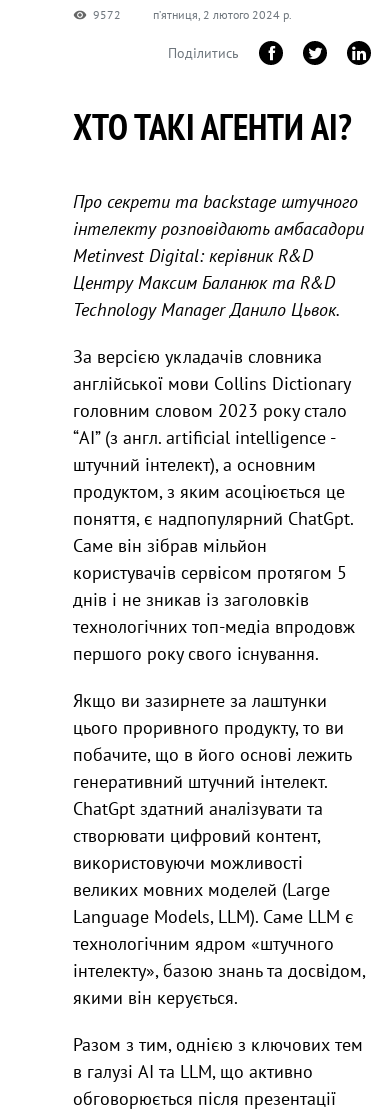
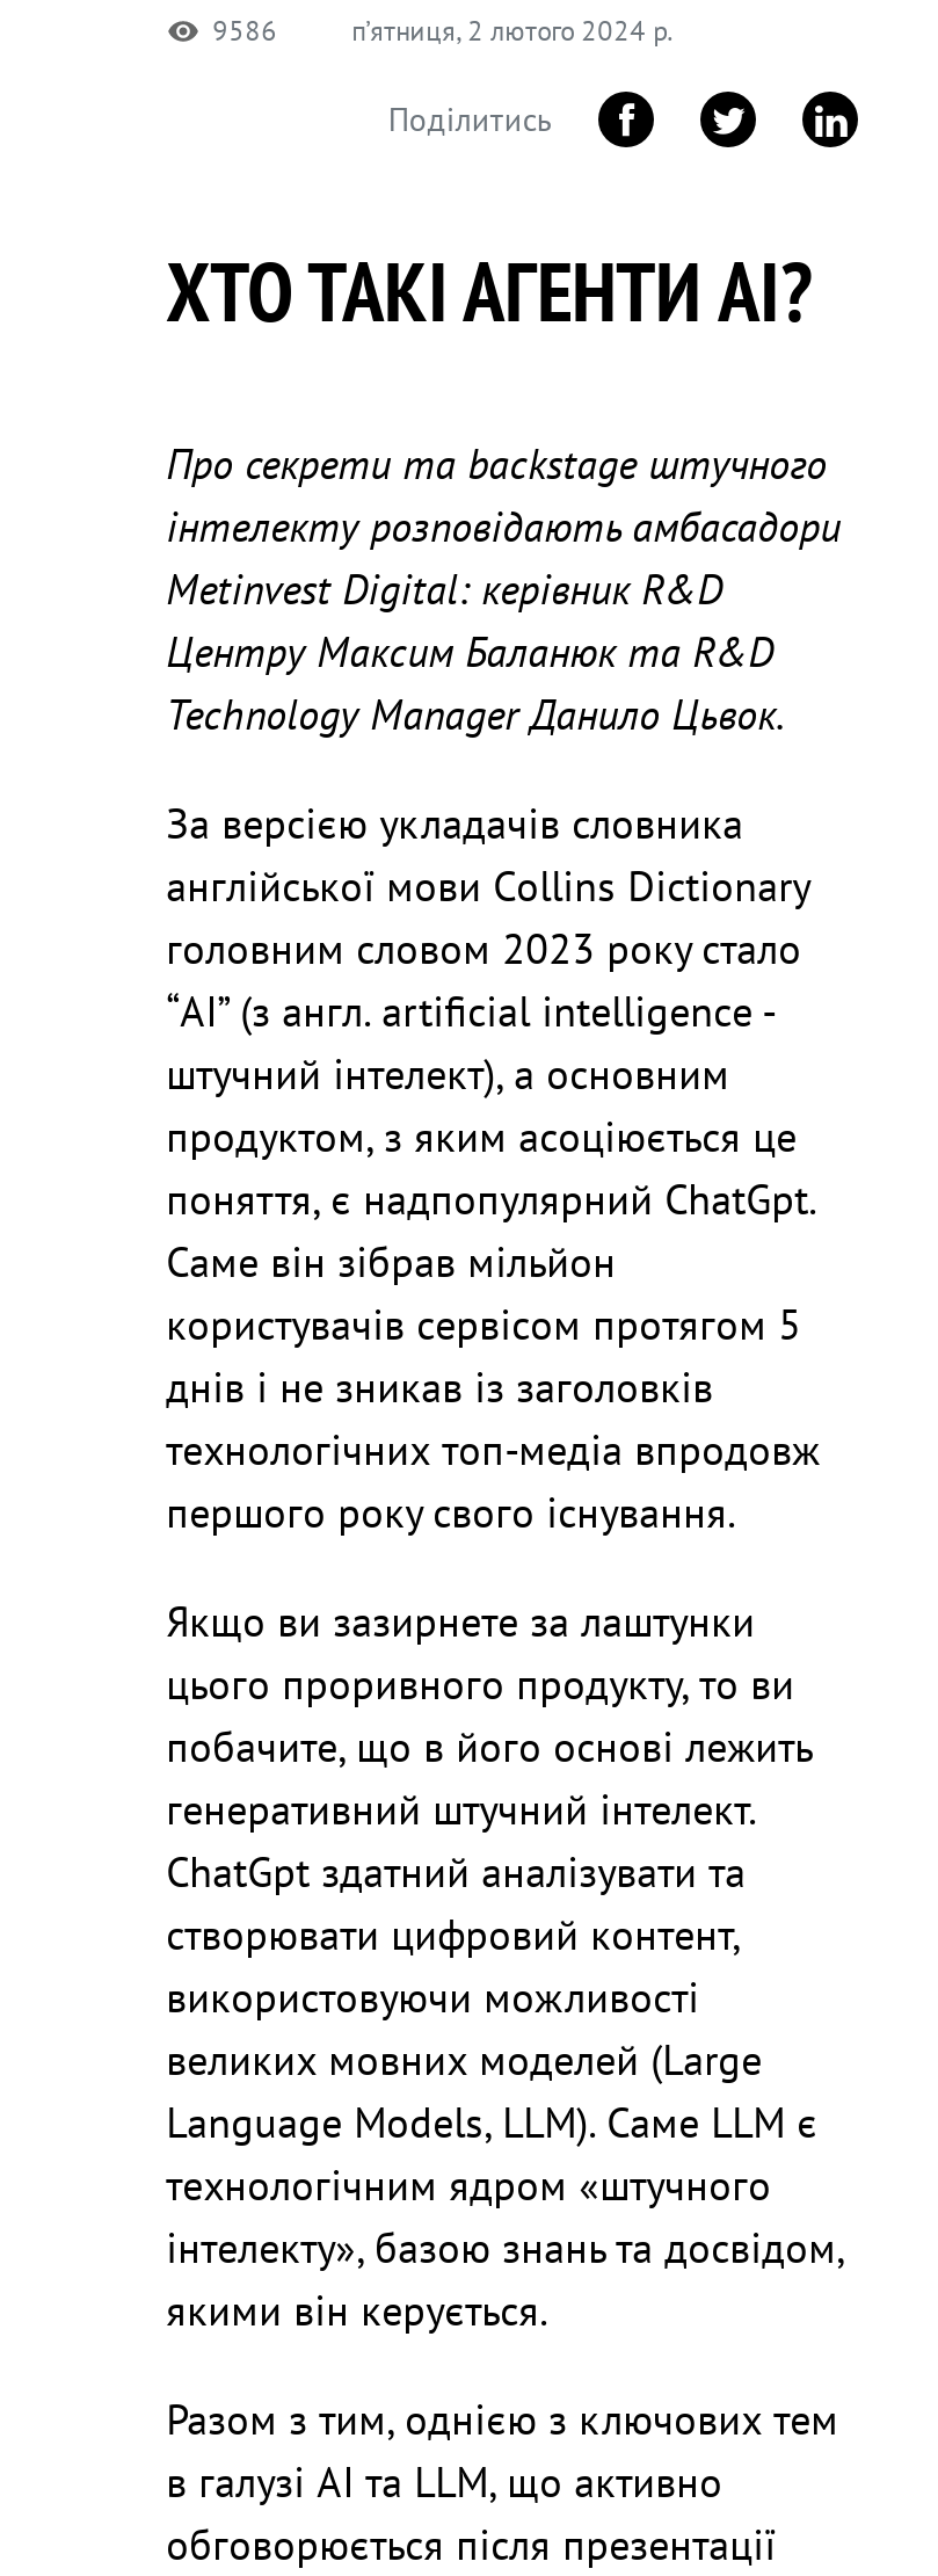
- 9572
+ 9586
